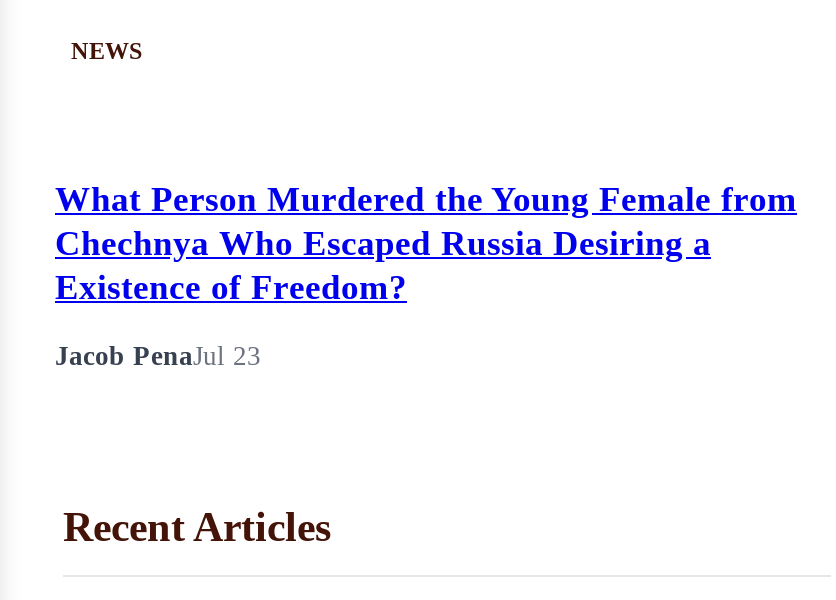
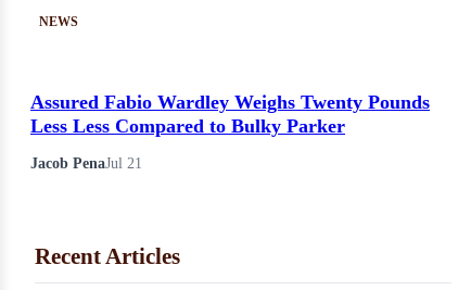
- What Person Murdered the Young Female from
- Chechnya Who Escaped Russia Desiring a
- Existence of Freedom?
+ Assured Fabio Wardley Weighs Twenty Pounds
+ Less Less Compared to Bulky Parker

- Jacob PenaJul 23
+ Jacob PenaJul 21
